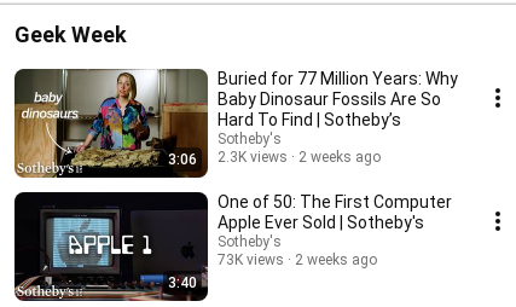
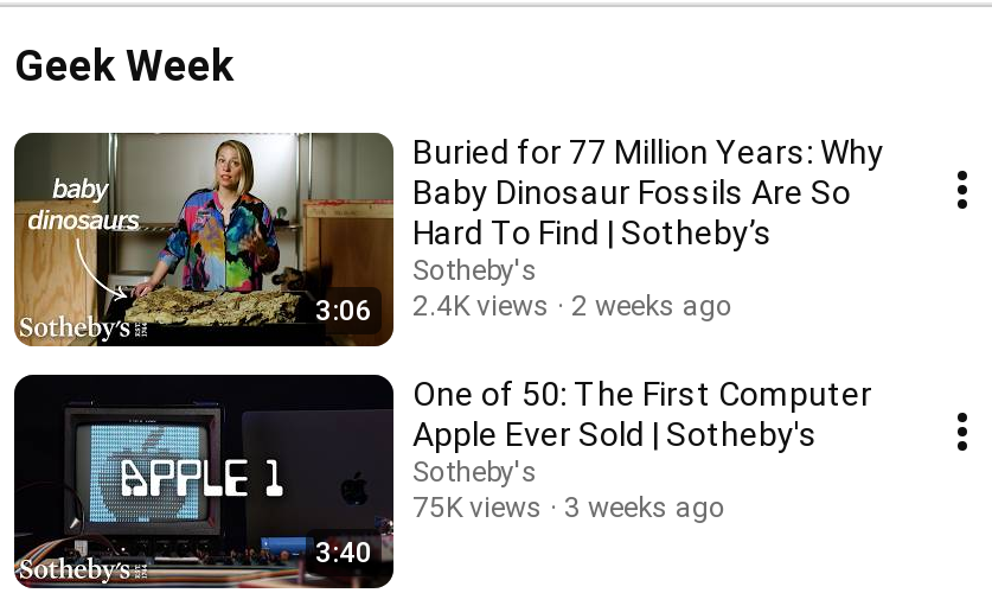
- 3:06 2.3K views 2 weeks ago
+ 3:06 2.4K views 2 weeks ago

- 73K views
+ 75K views

- 2 weeks ago
+ 3 weeks ago
